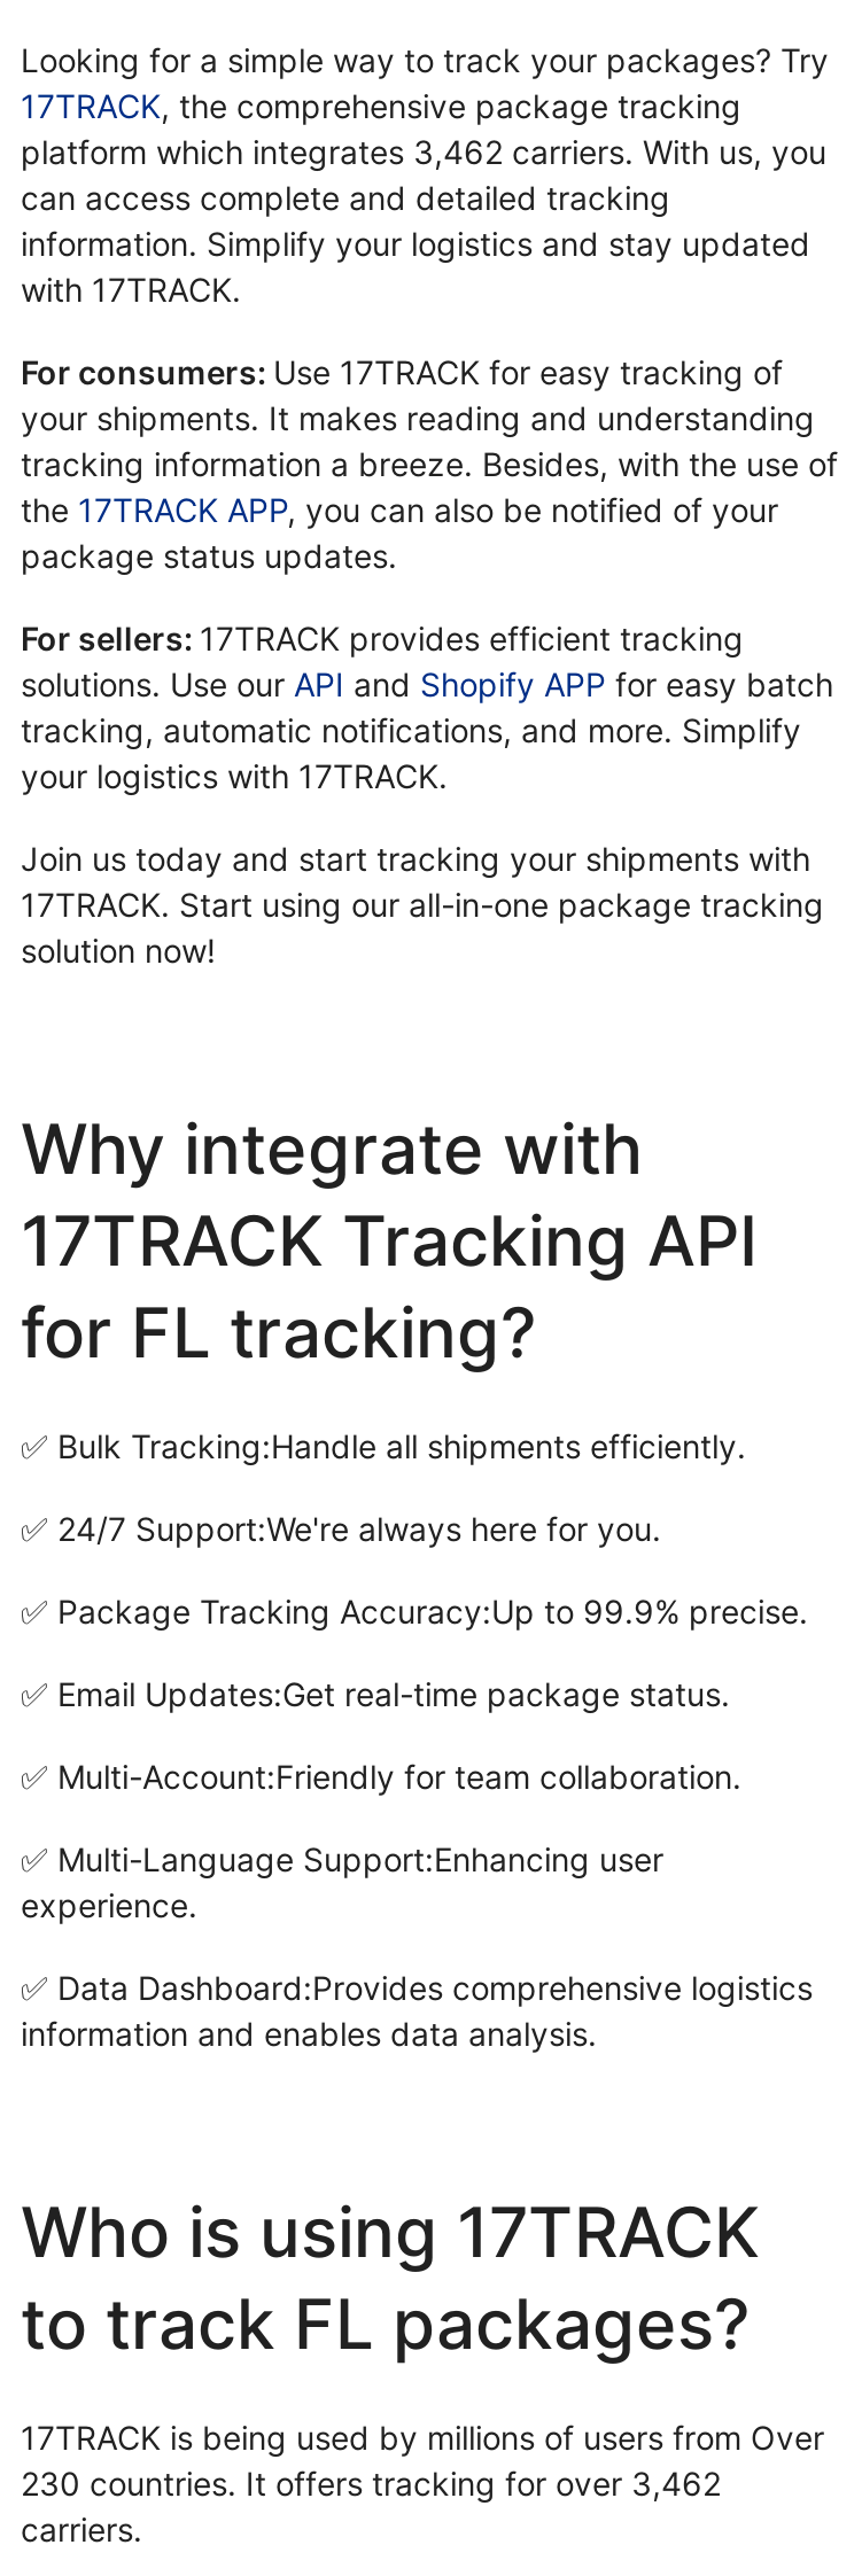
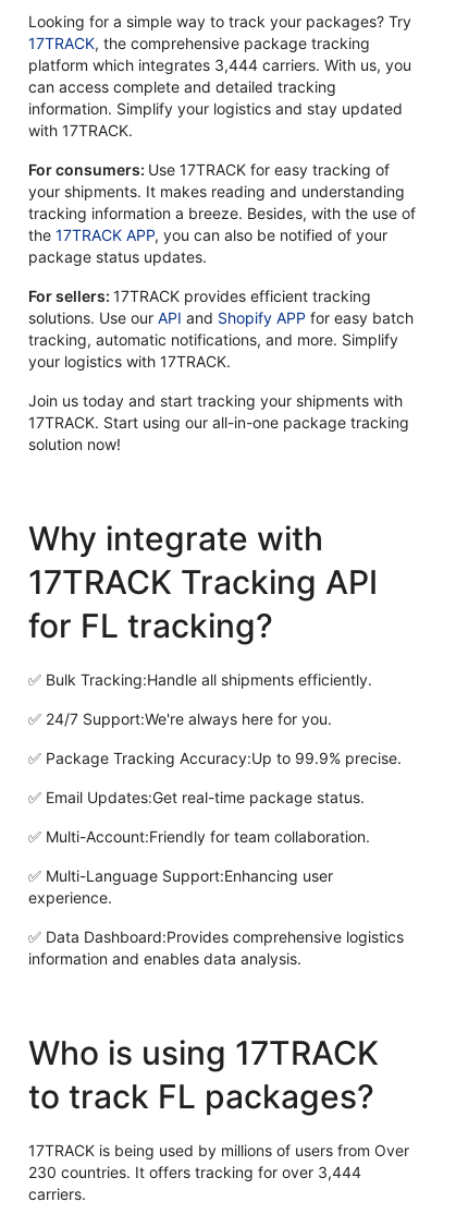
- platform which integrates 3,462 carriers. With us, you
+ platform which integrates 3,444 carriers. With us, you

- 230 countries. It offers tracking for over 3,462
+ 230 countries. It offers tracking for over 3,444
